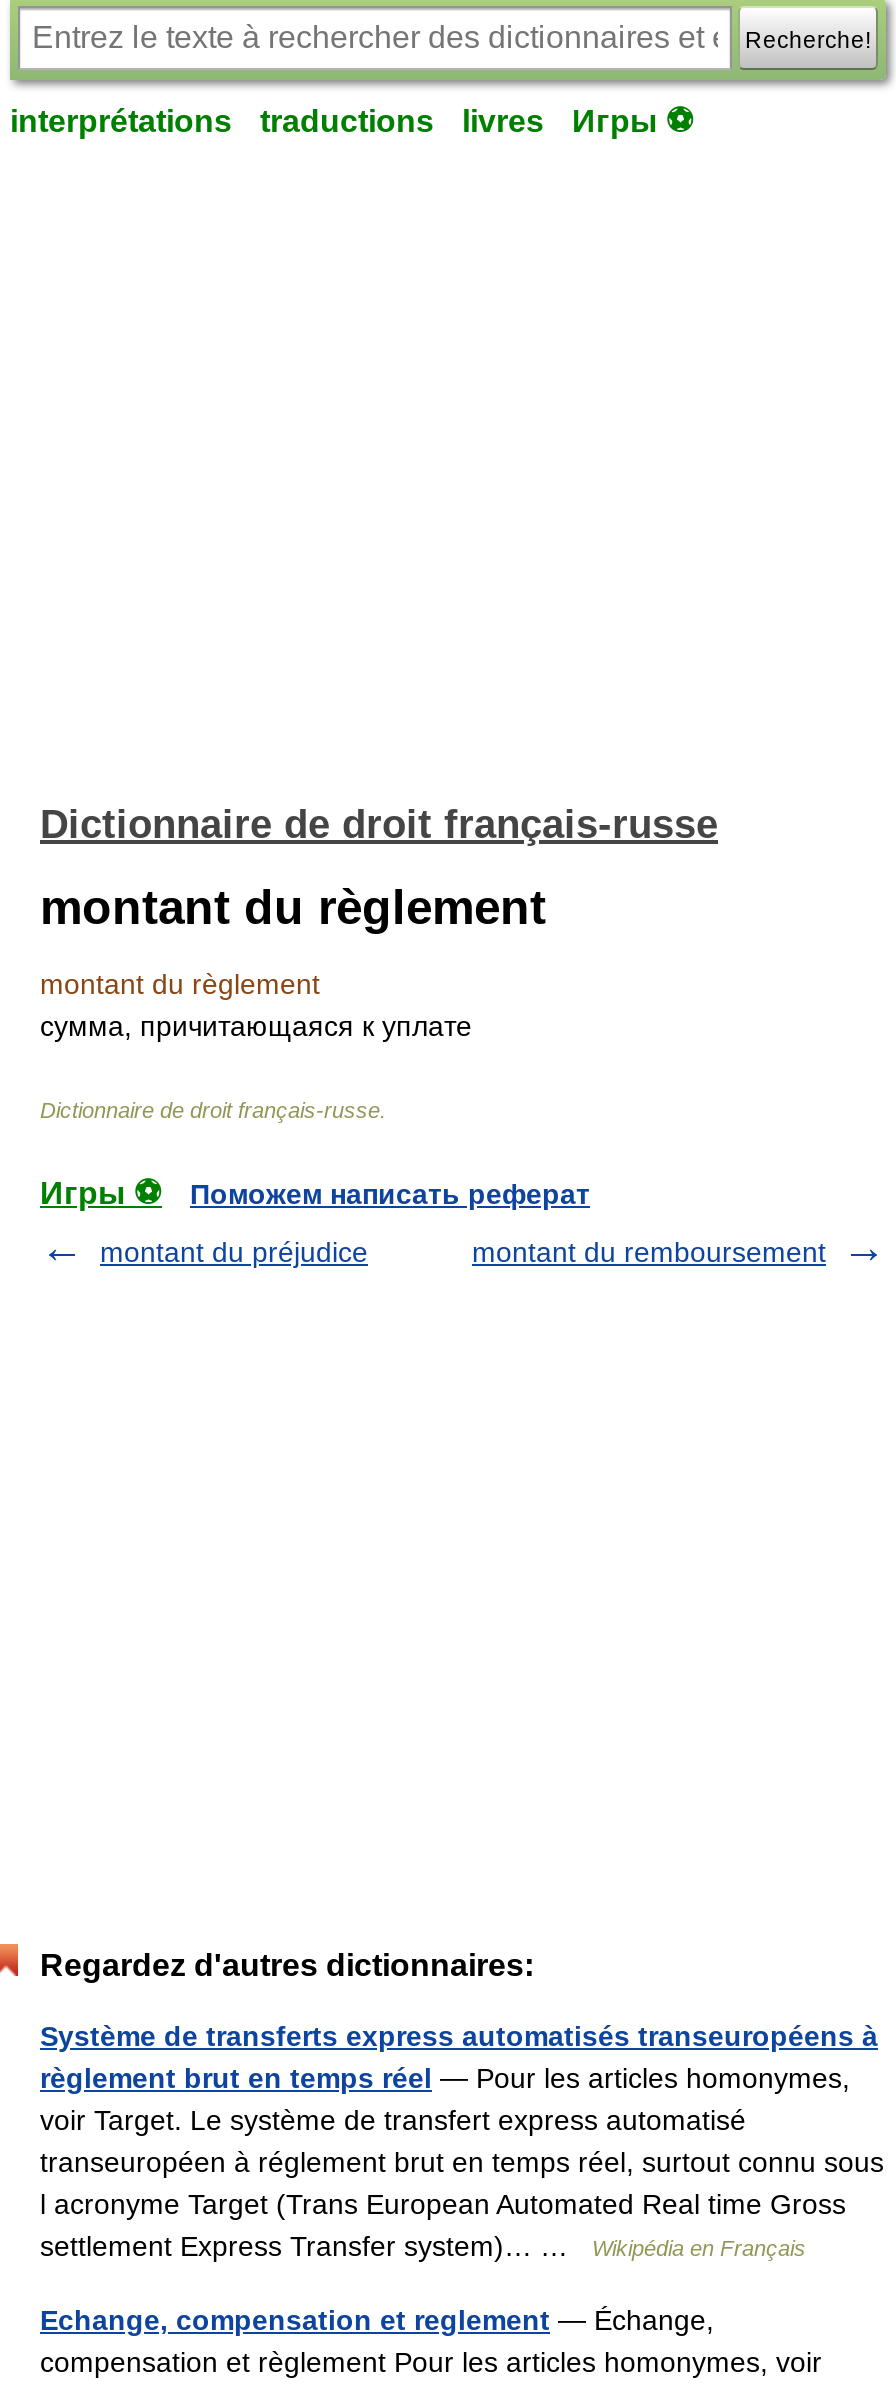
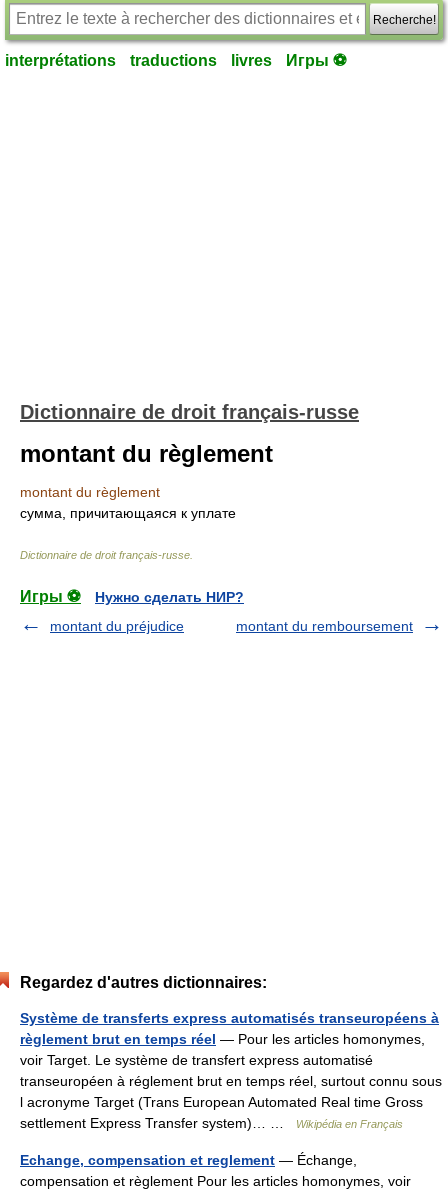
- Поможем написать реферат
+ Нужно сделать НИР?
